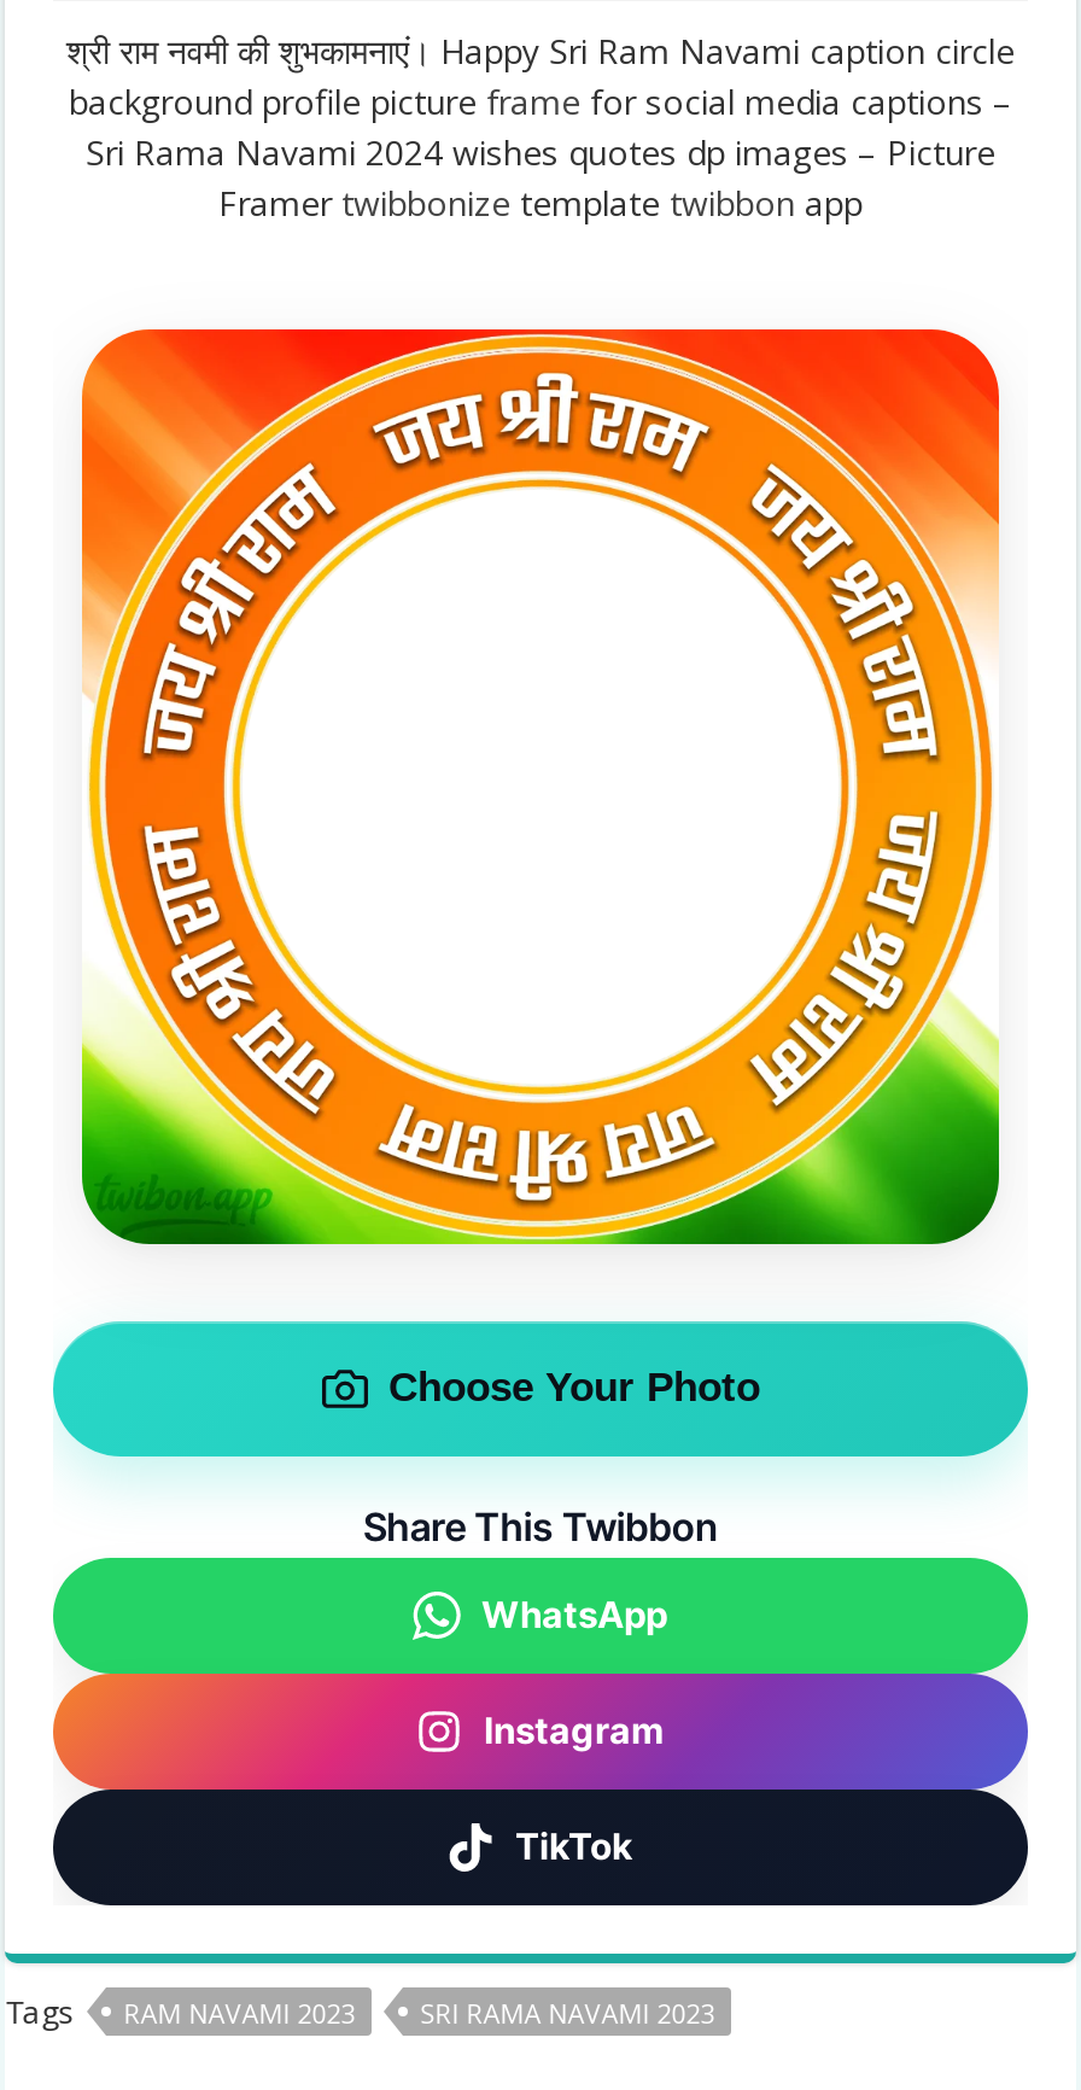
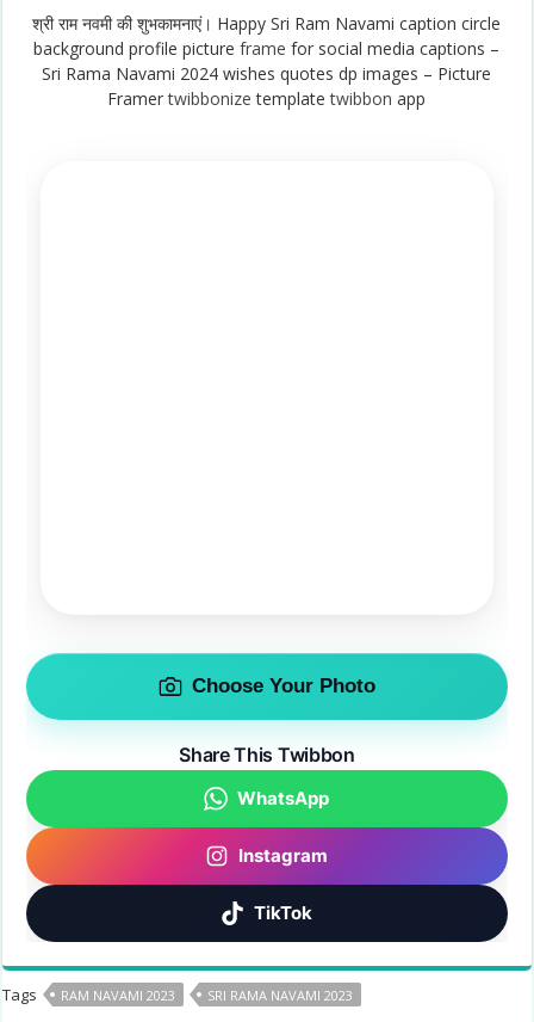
- [image]
